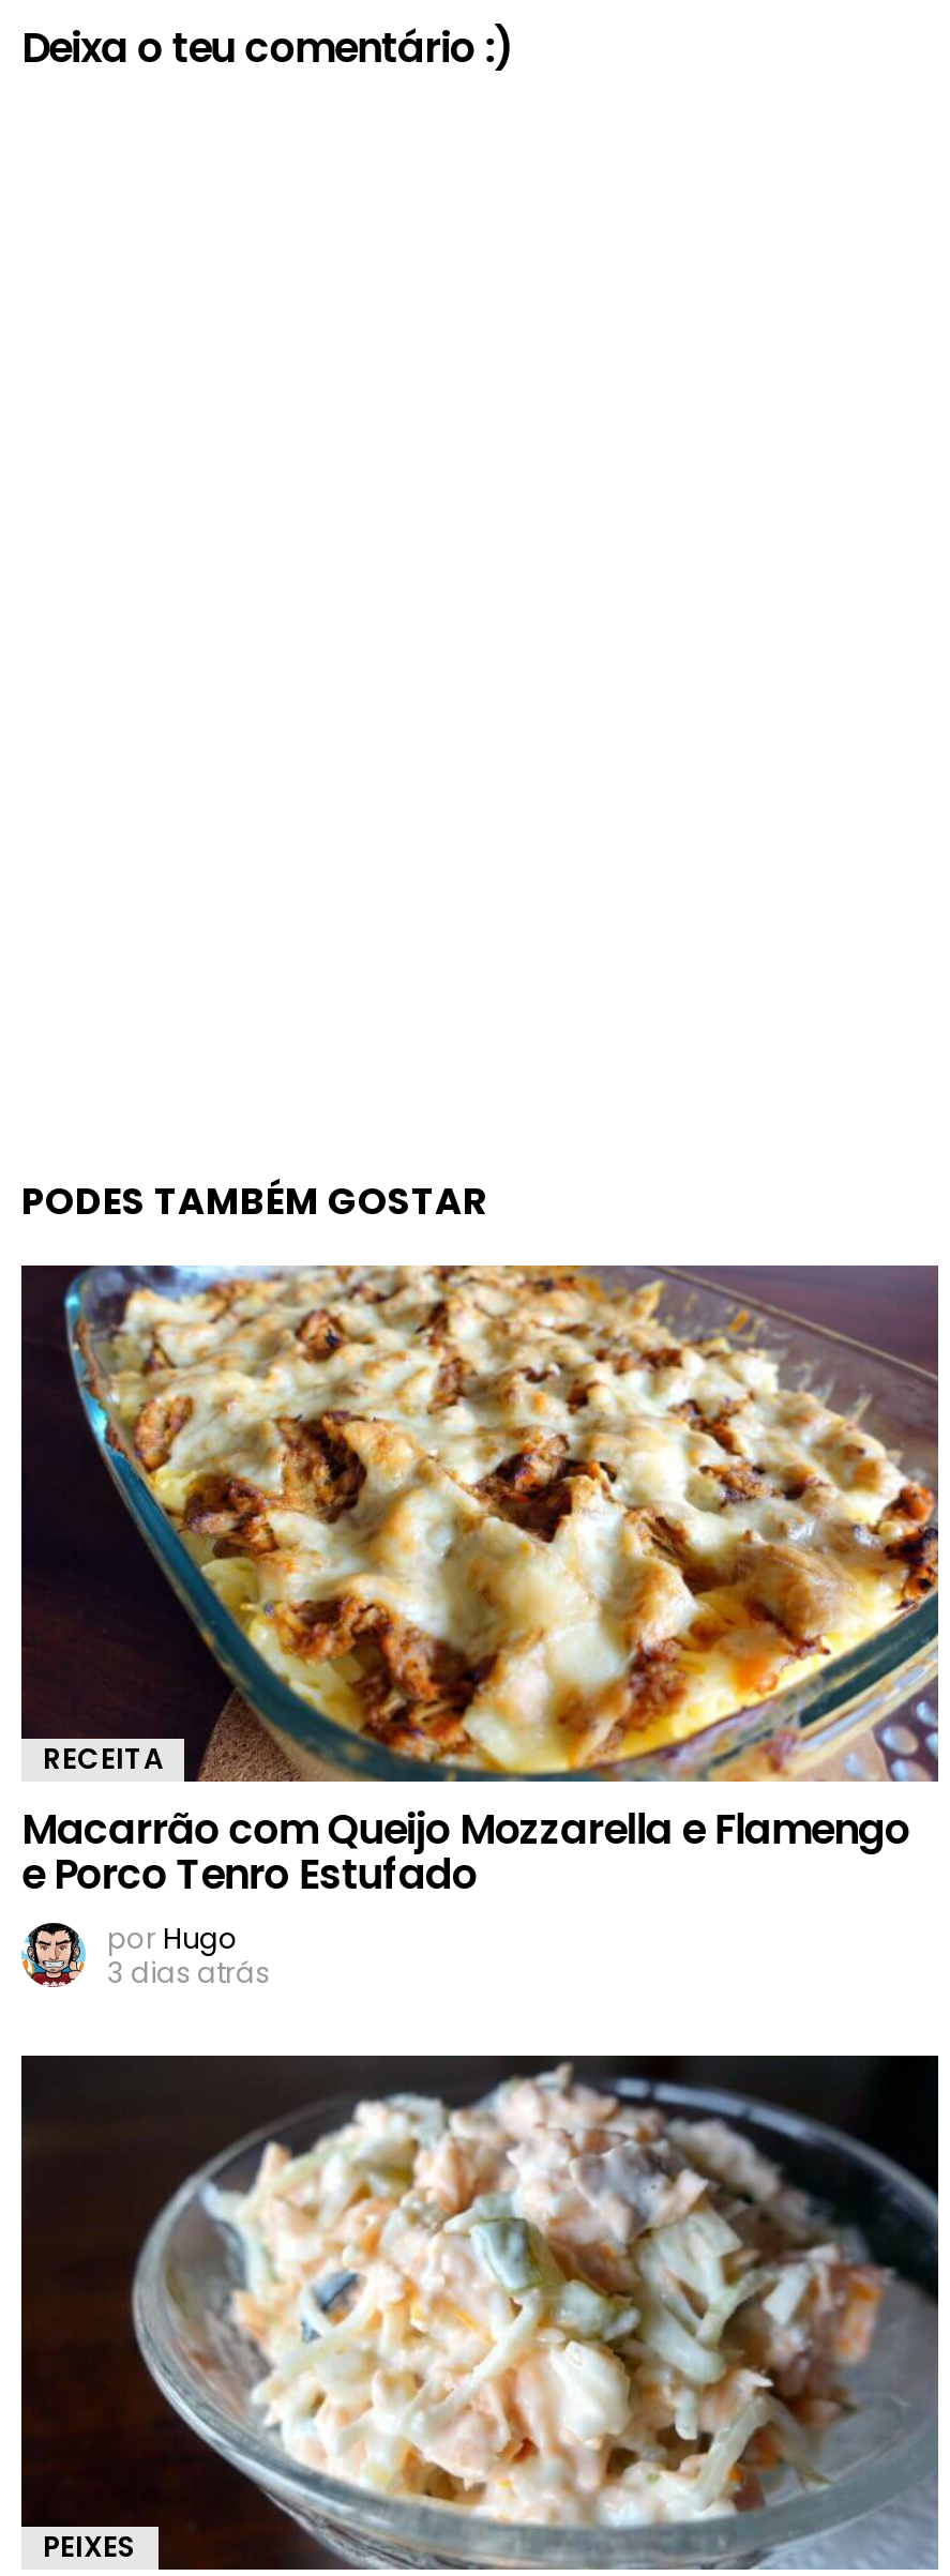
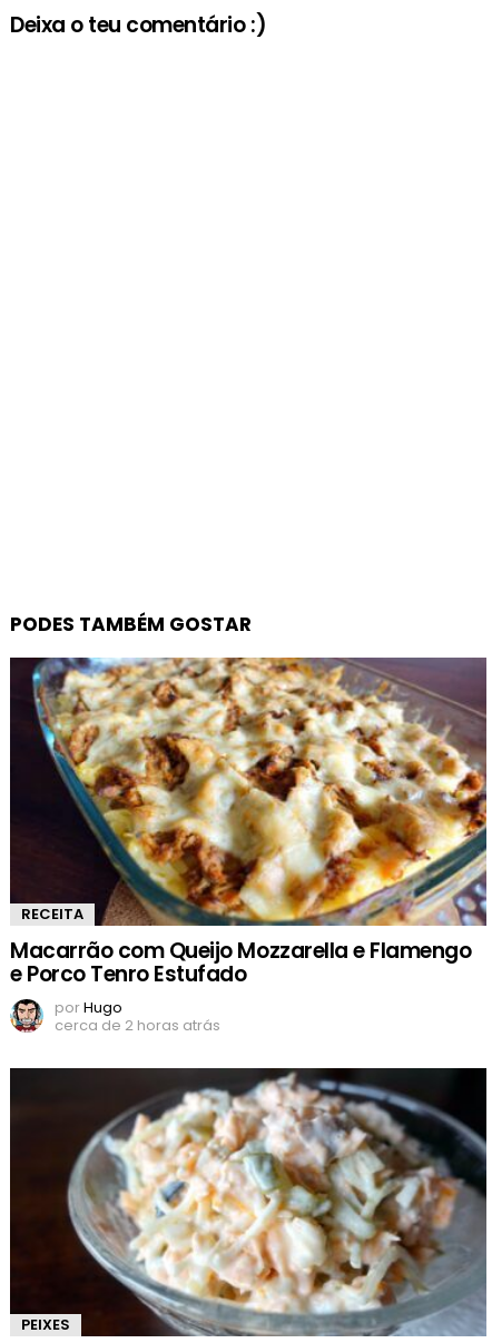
- 3 dias atrás
+ cerca de 2 horas atrás
